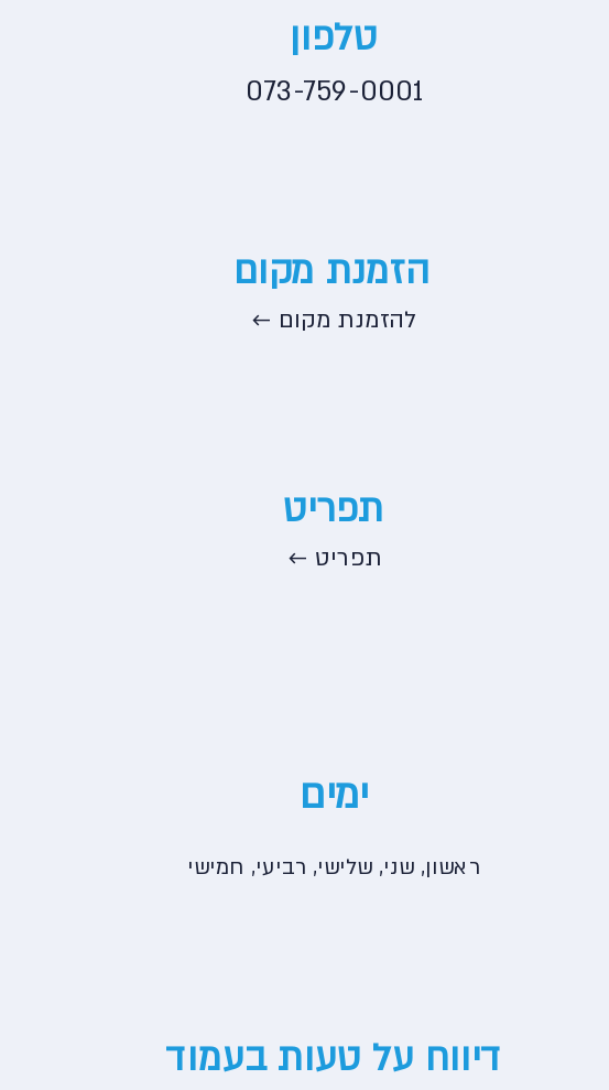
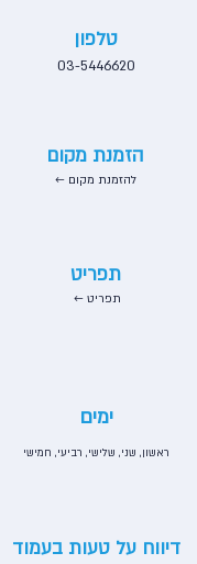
- 073-759-0001
+ 03-5446620
